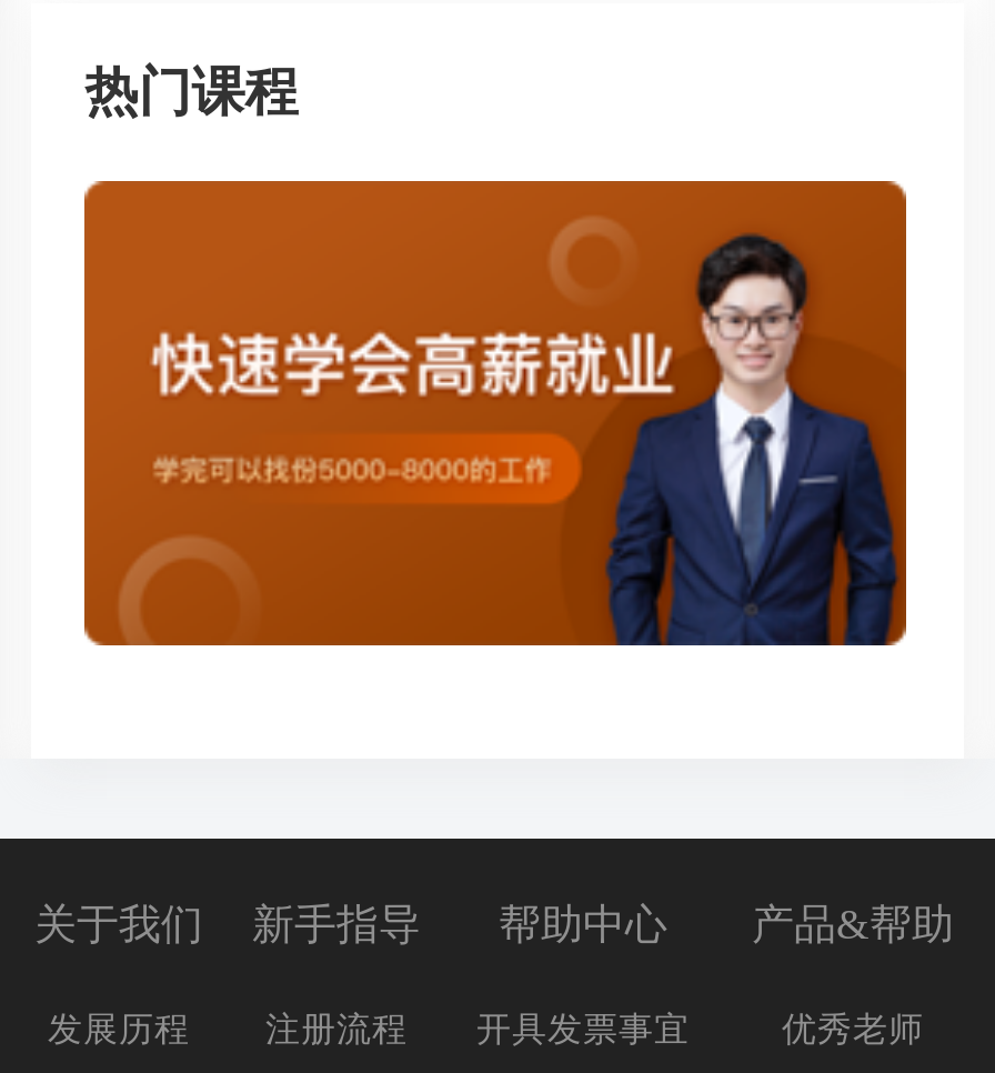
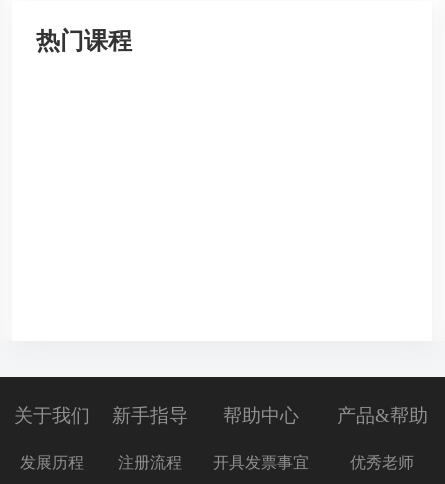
- [image]
